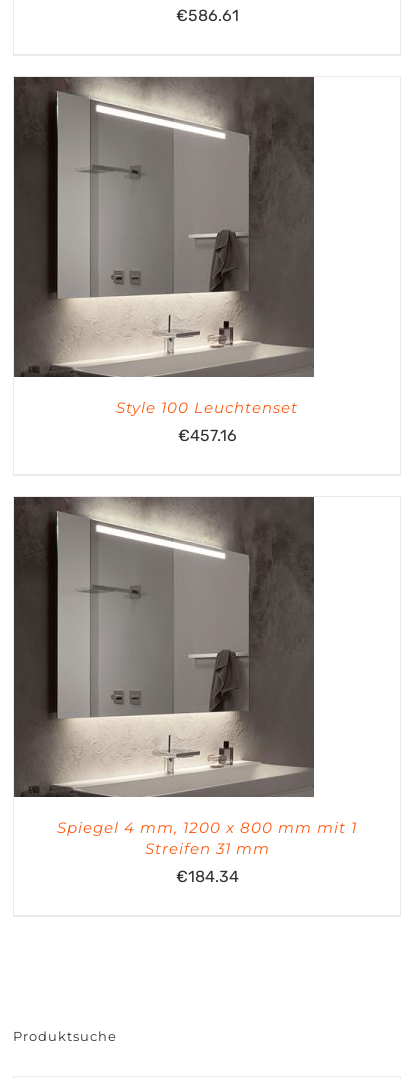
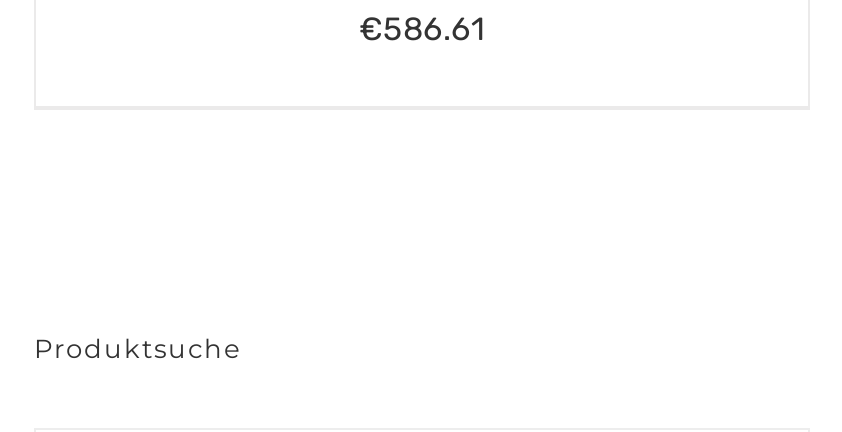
- [image]
- Style 100 Leuchtenset
- €457.16

- [image]
- Spiegel 4 mm, 1200 x 800 mm mit 1
- Streifen 31 mm
- €184.34
